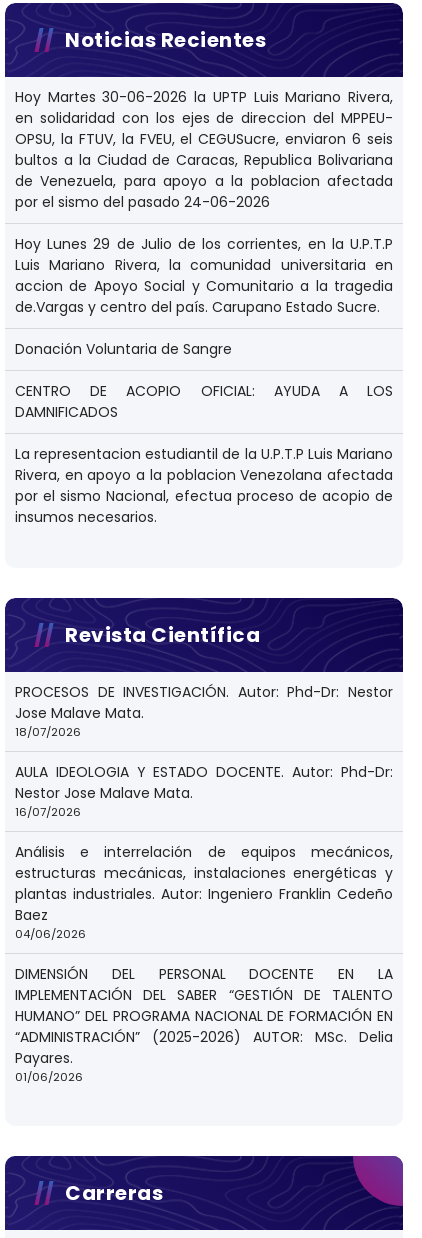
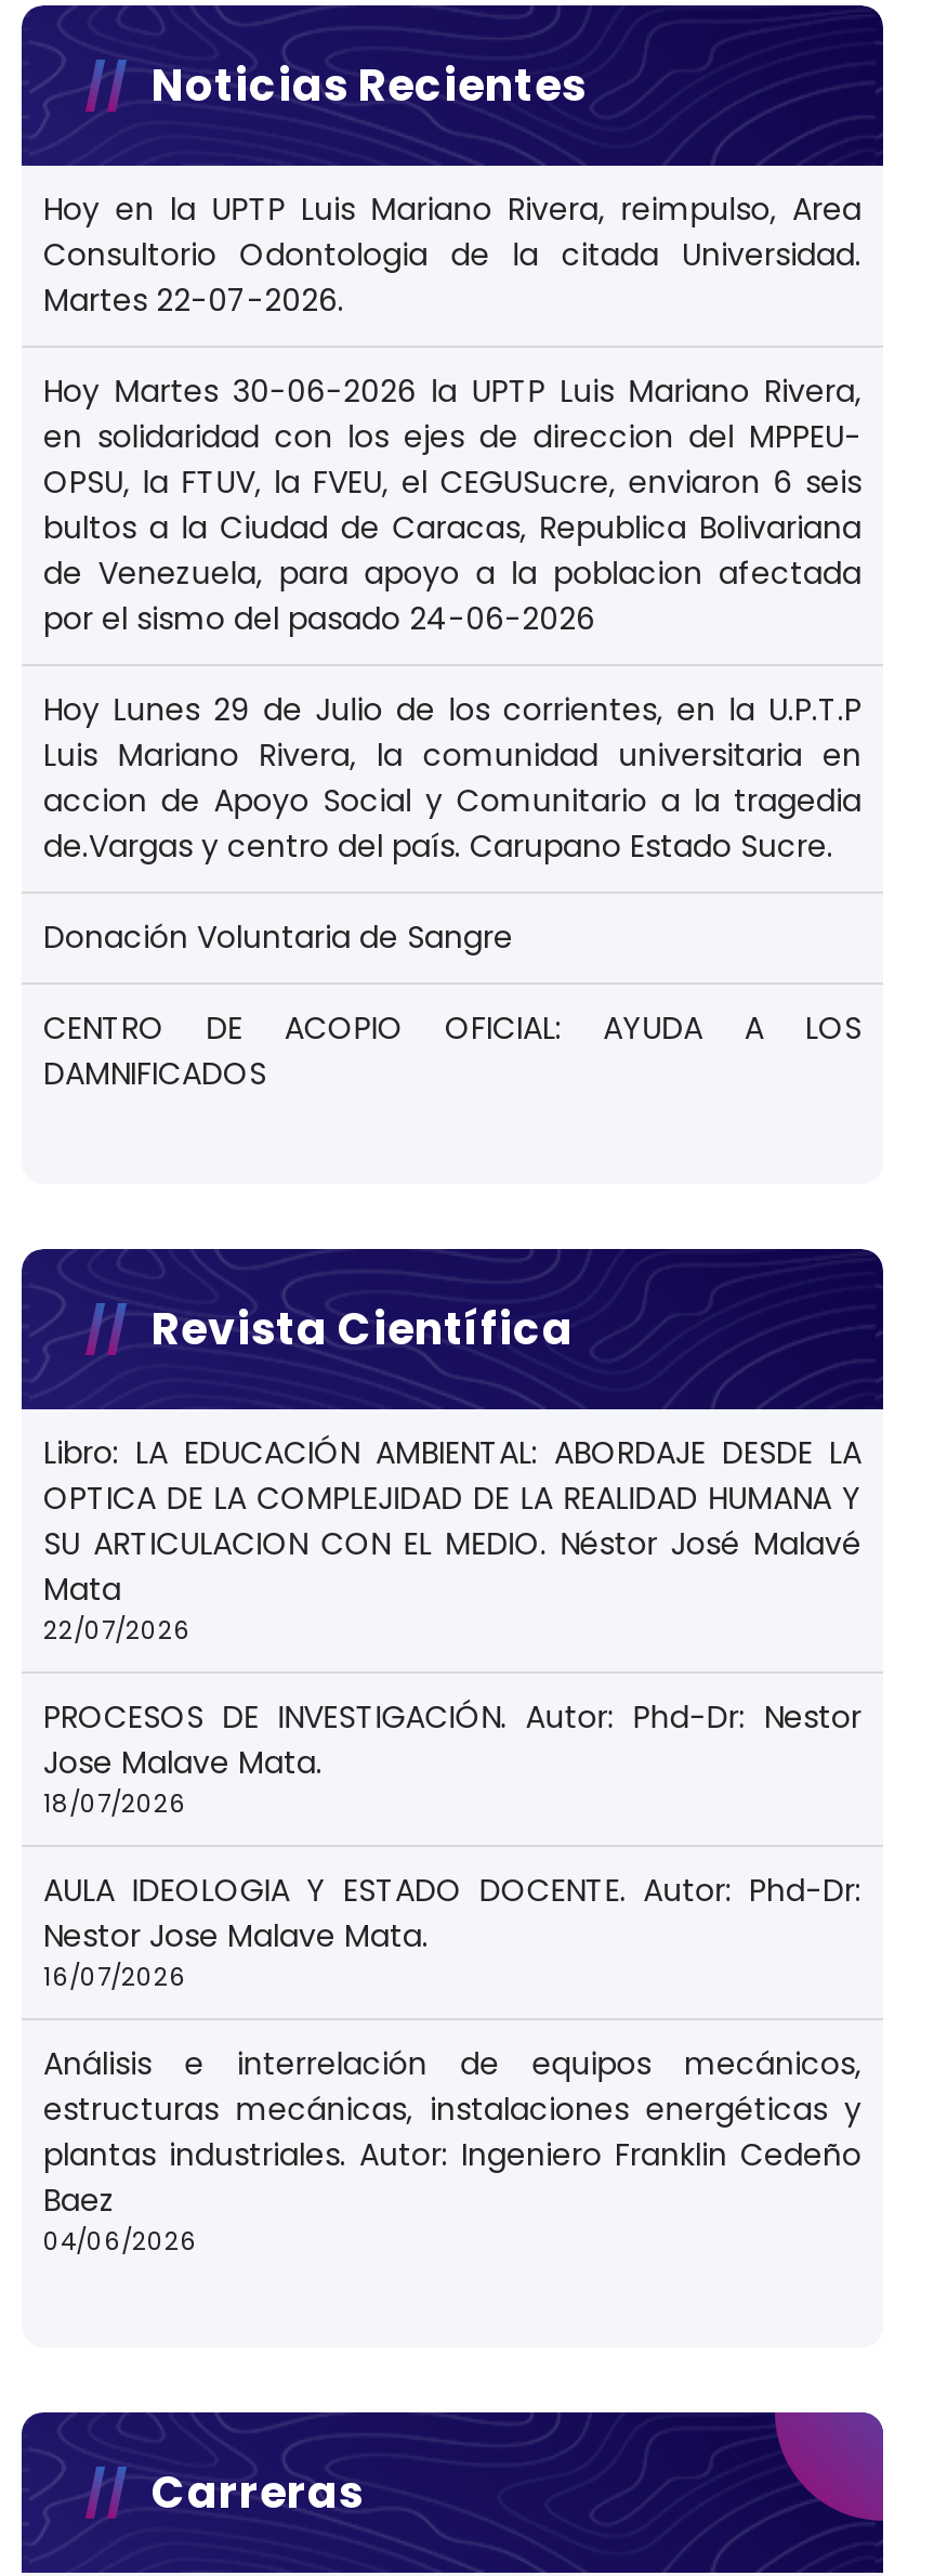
+ Hoy en la UPTP Luis Mariano Rivera, reimpulso, Area
+ Consultorio Odontologia de la citada Universidad.
+ Martes 22-07-2026.

moved down: Hoy Martes 30-06-2026 la UPTP Luis Mariano Rivera, | en solidaridad con los ejes de direccion del MPPEU- | OPSU, la FTUV, la FVEU, el CEGUSucre, enviaron 6 seis | ... | CENTRO DE ACOPIO OFICIAL: AYUDA A LOS | DAMNIFICADOS

- La representacion estudiantil de la U.P.T.P Luis Mariano
- Rivera, en apoyo a la poblacion Venezolana afectada
- por el sismo Nacional, efectua proceso de acopio de
- insumos necesarios.

+ Libro: LA EDUCACIÓN AMBIENTAL: ABORDAJE DESDE LA
+ OPTICA DE LA COMPLEJIDAD DE LA REALIDAD HUMANA Y
+ SU ARTICULACION CON EL MEDIO. Néstor José Malavé
+ Mata
+ 22/07/2026

moved down: PROCESOS DE INVESTIGACIÓN. Autor: Phd-Dr: Nestor | Jose Malave Mata. | 18/07/2026 | ... | Baez | 04/06/2026

- DIMENSIÓN DEL PERSONAL DOCENTE EN LA
- IMPLEMENTACIÓN DEL SABER “GESTIÓN DE TALENTO
- HUMANO” DEL PROGRAMA NACIONAL DE FORMACIÓN EN
- “ADMINISTRACIÓN” (2025-2026) AUTOR: MSc. Delia
- Payares.
- 01/06/2026
